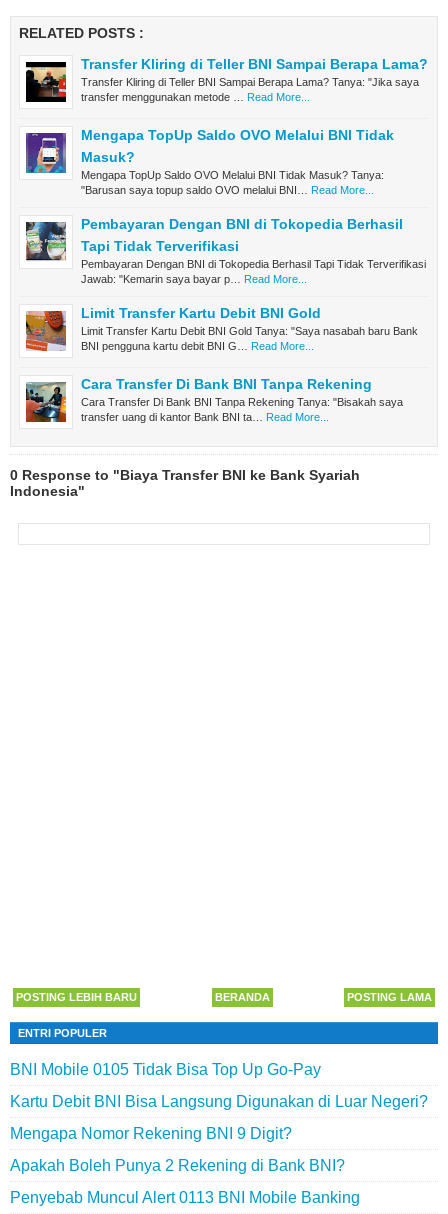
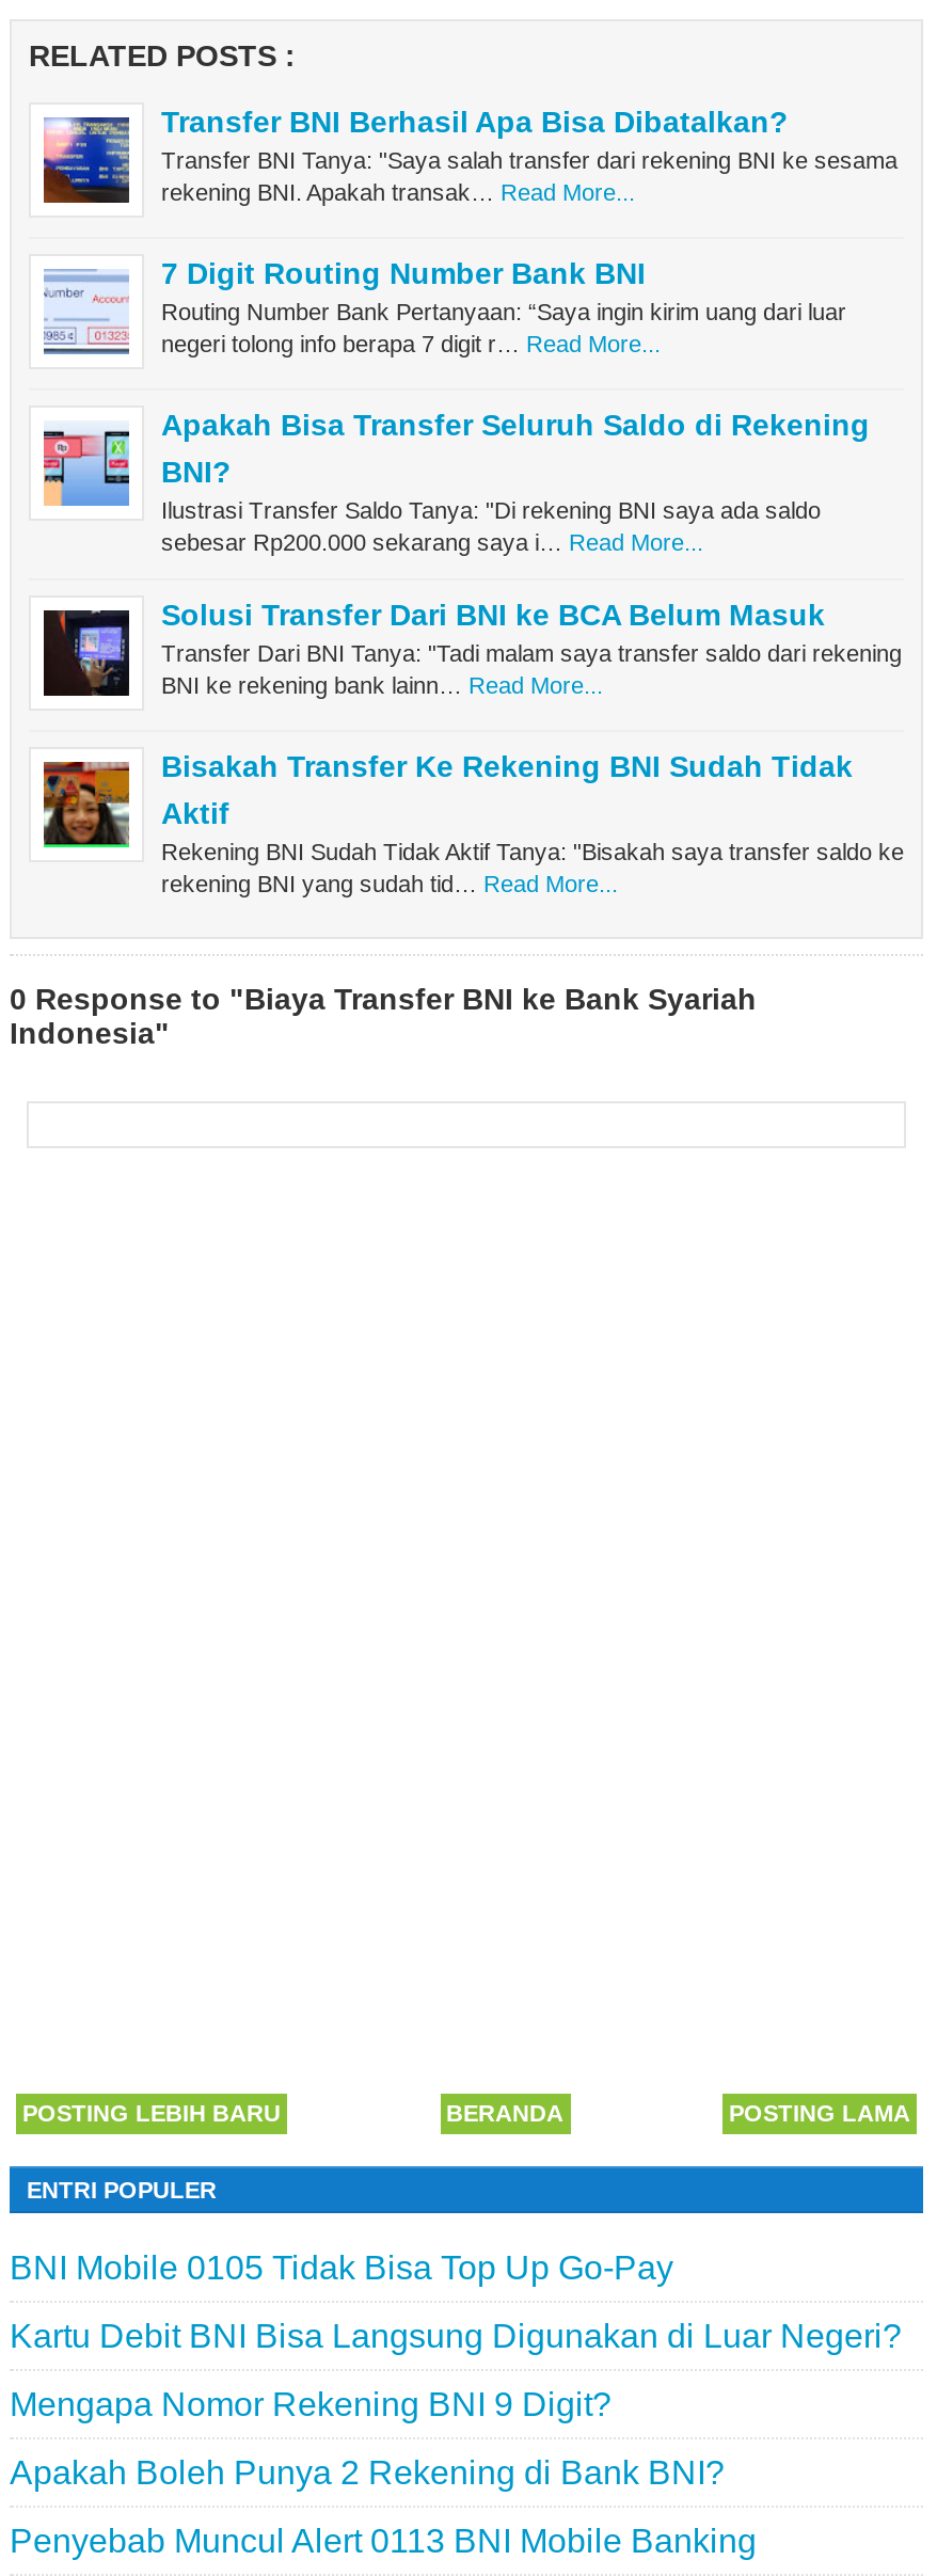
- [image]
- Transfer Kliring di Teller BNI Sampai Berapa Lama?
- Transfer Kliring di Teller BNI Sampai Berapa Lama? Tanya: "Jika saya
- transfer menggunakan metode … Read More...
+ [image]
+ Transfer BNI Berhasil Apa Bisa Dibatalkan?
+ Transfer BNI Tanya: "Saya salah transfer dari rekening BNI ke sesama
+ rekening BNI. Apakah transak… Read More...

- [image]
- Mengapa TopUp Saldo OVO Melalui BNI Tidak
- Masuk?
- Mengapa TopUp Saldo OVO Melalui BNI Tidak Masuk? Tanya:
- "Barusan saya topup saldo OVO melalui BNI… Read More...
+ [image]
+ 7 Digit Routing Number Bank BNI
+ Routing Number Bank Pertanyaan: “Saya ingin kirim uang dari luar
+ negeri tolong info berapa 7 digit r… Read More...

- [image]
- Pembayaran Dengan BNI di Tokopedia Berhasil
- Tapi Tidak Terverifikasi
- Pembayaran Dengan BNI di Tokopedia Berhasil Tapi Tidak Terverifikasi
- Jawab: "Kemarin saya bayar p… Read More...
+ [image]
+ Apakah Bisa Transfer Seluruh Saldo di Rekening
+ BNI?
+ Ilustrasi Transfer Saldo Tanya: "Di rekening BNI saya ada saldo
+ sebesar Rp200.000 sekarang saya i… Read More...

- [image]
- Limit Transfer Kartu Debit BNI Gold
- Limit Transfer Kartu Debit BNI Gold Tanya: "Saya nasabah baru Bank
- BNI pengguna kartu debit BNI G… Read More...
+ [image]
+ Solusi Transfer Dari BNI ke BCA Belum Masuk
+ Transfer Dari BNI Tanya: "Tadi malam saya transfer saldo dari rekening
+ BNI ke rekening bank lainn… Read More...

- [image]
- Cara Transfer Di Bank BNI Tanpa Rekening
- Cara Transfer Di Bank BNI Tanpa Rekening Tanya: "Bisakah saya
- transfer uang di kantor Bank BNI ta… Read More...
+ [image]
+ Bisakah Transfer Ke Rekening BNI Sudah Tidak
+ Aktif
+ Rekening BNI Sudah Tidak Aktif Tanya: "Bisakah saya transfer saldo ke
+ rekening BNI yang sudah tid… Read More...
